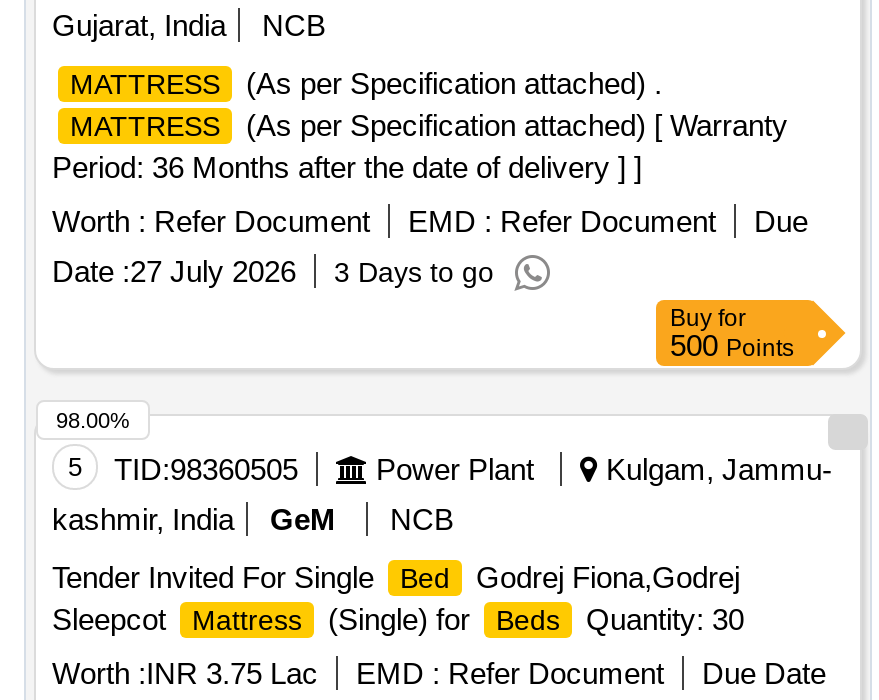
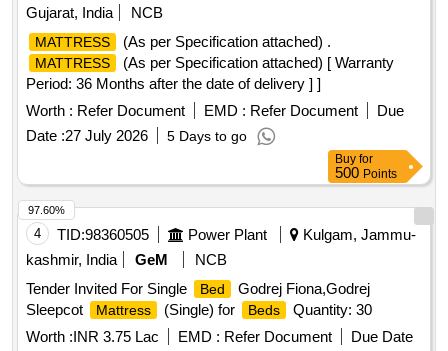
- Date : 27 July 2026 3 Days to go
+ Date : 27 July 2026 5 Days to go

- 98.00%
+ 97.60%

- 5 TID:98360505
+ 4 TID:98360505
